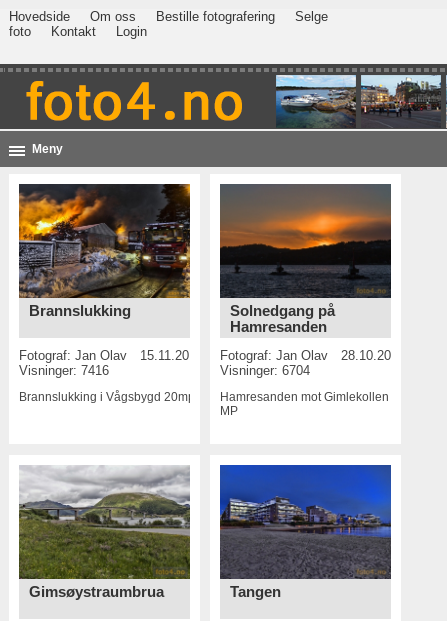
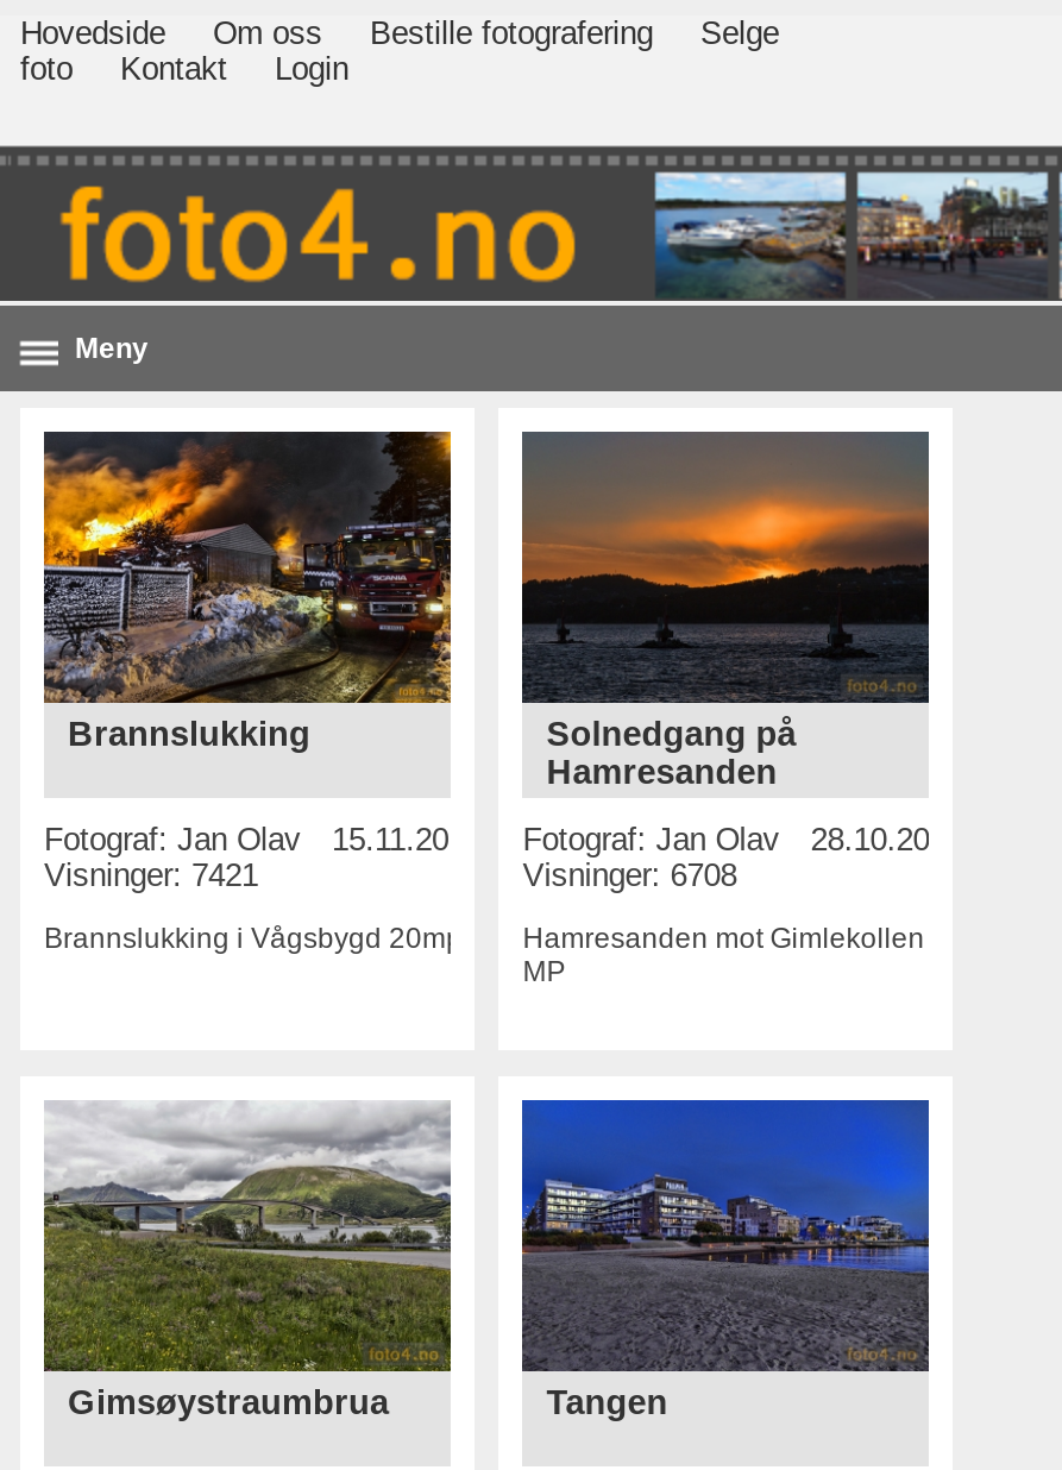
- Visninger: 7416
+ Visninger: 7421

- Visninger: 6704
+ Visninger: 6708
